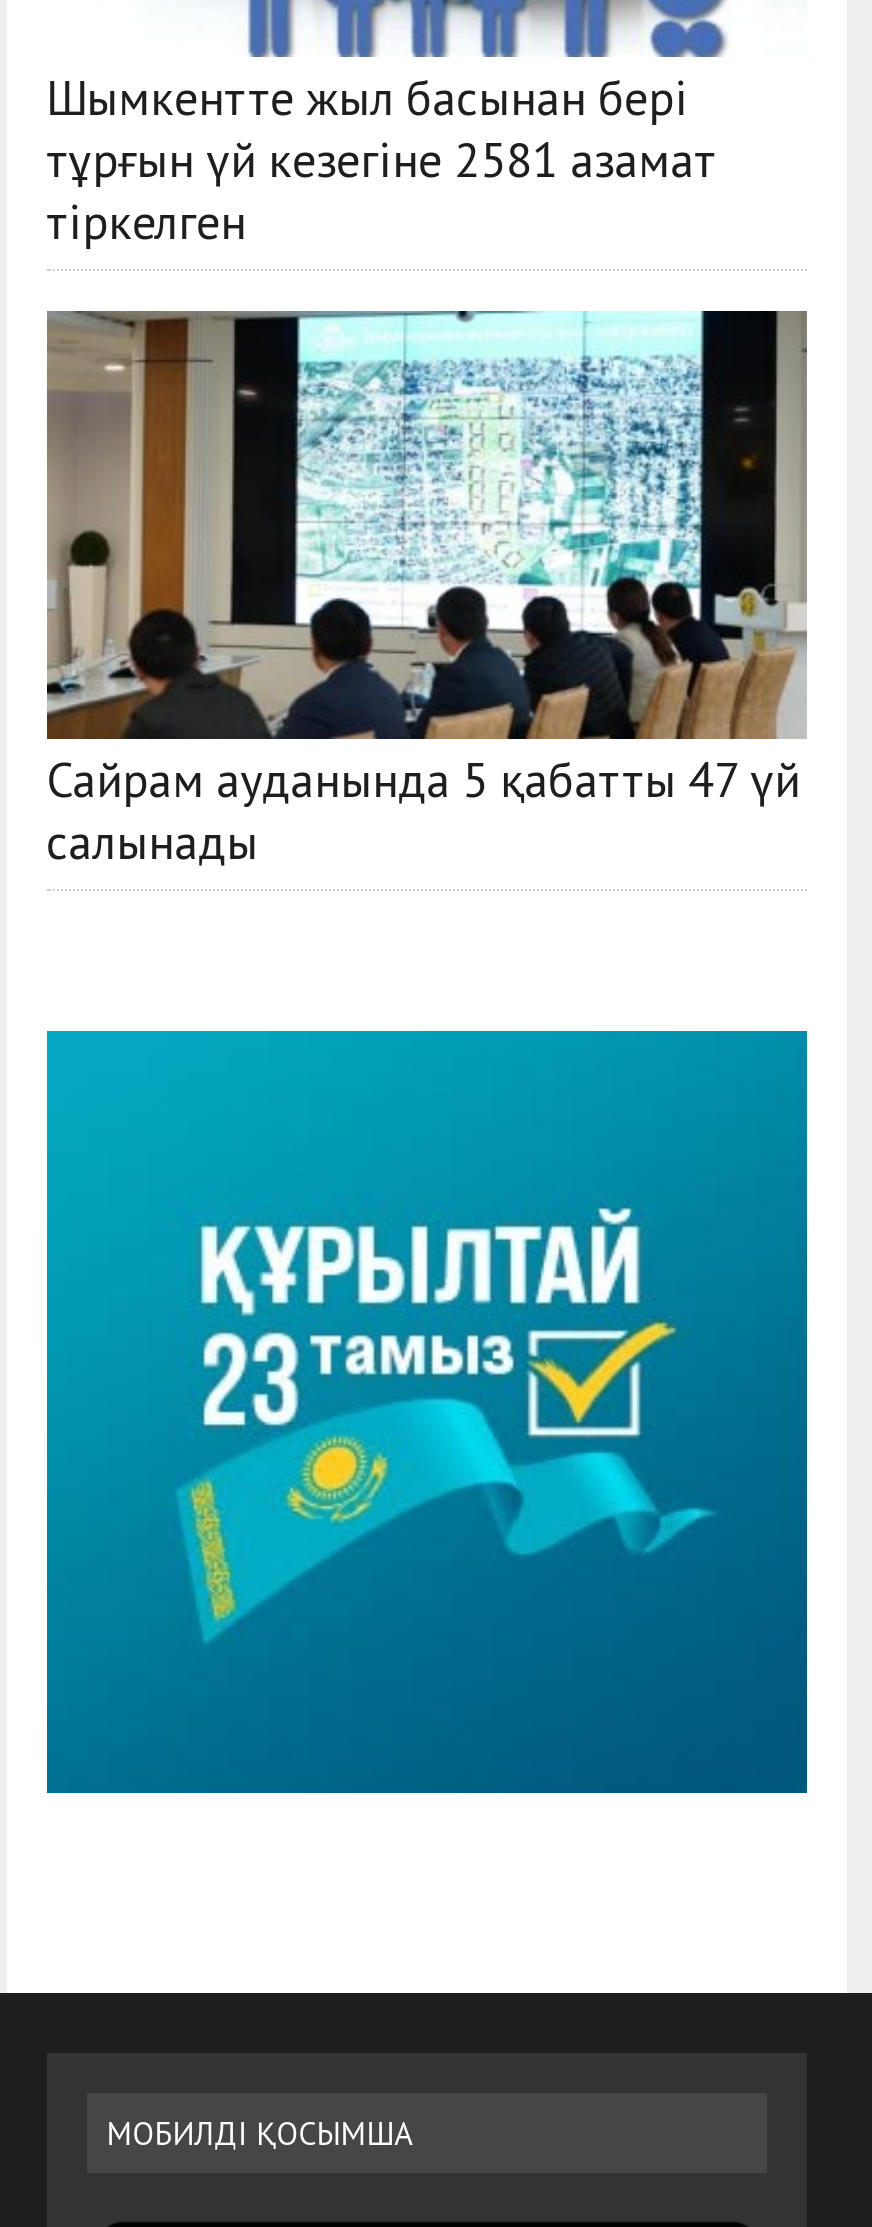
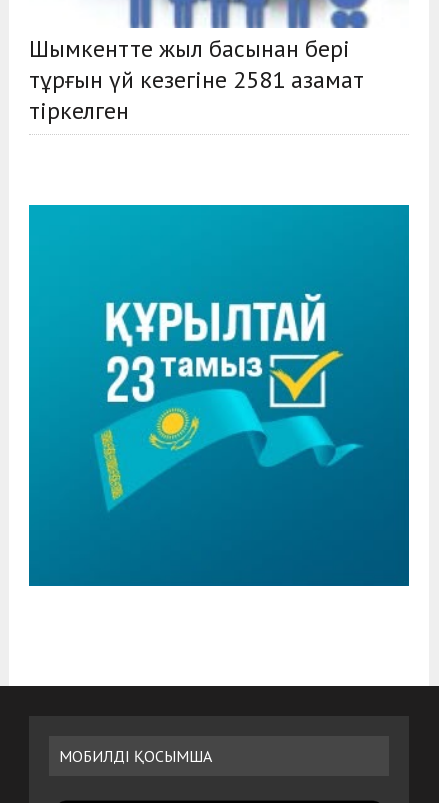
- [image]
- Сайрам ауданында 5 қабатты 47 үй
- салынады
